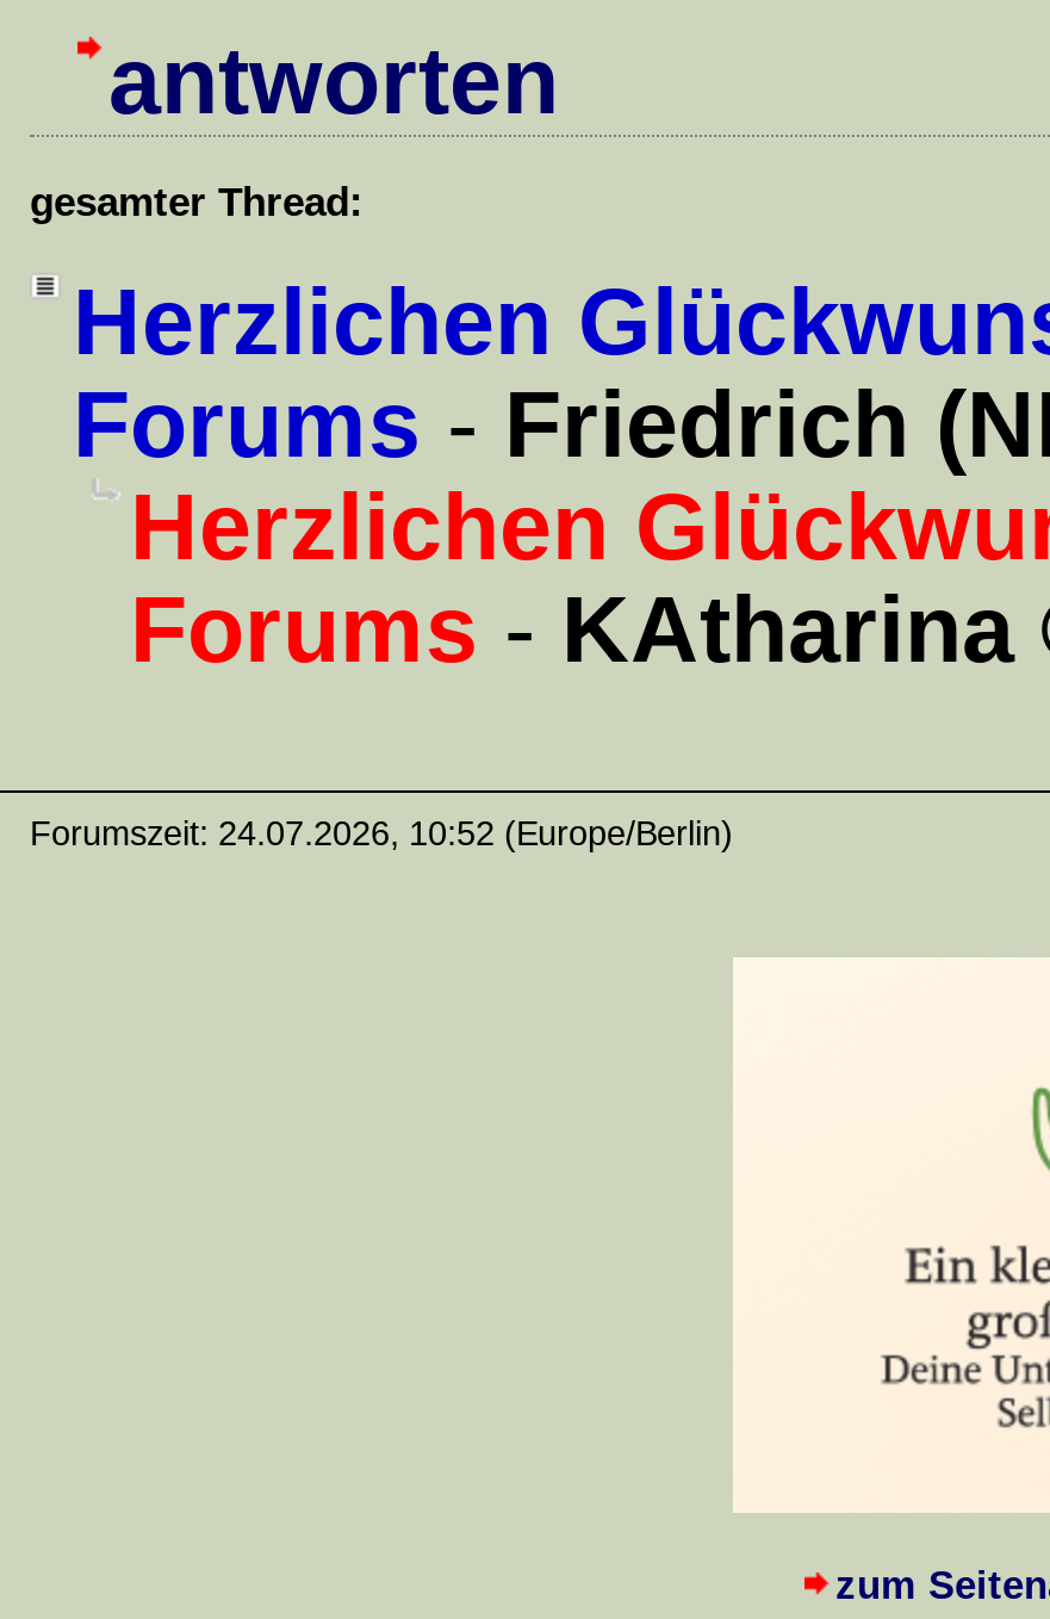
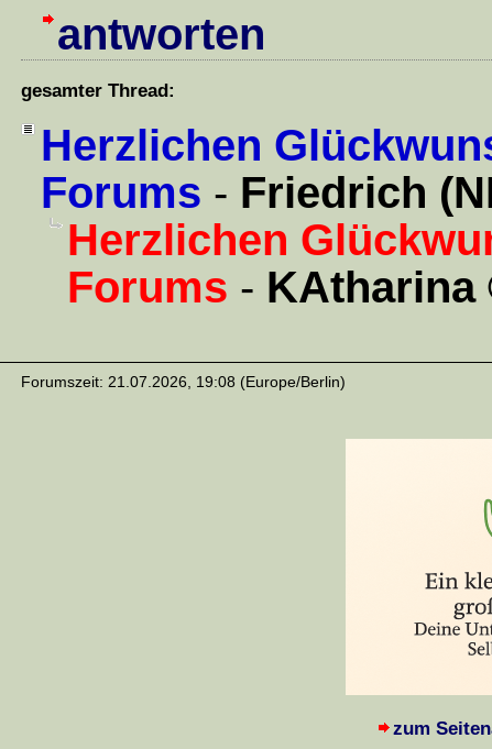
- Forumszeit: 24.07.2026, 10:52 (Europe/Berlin)
+ Forumszeit: 21.07.2026, 19:08 (Europe/Berlin)
